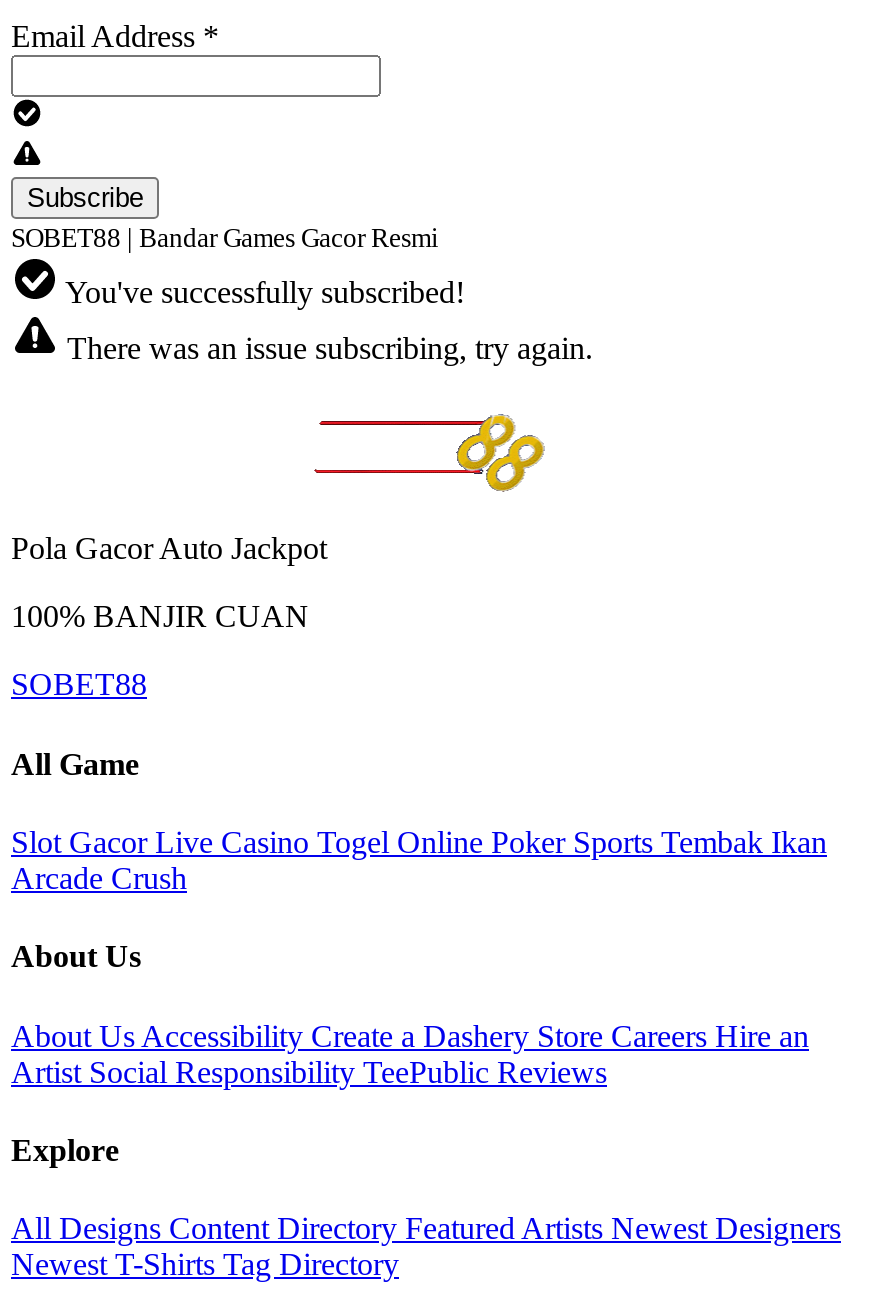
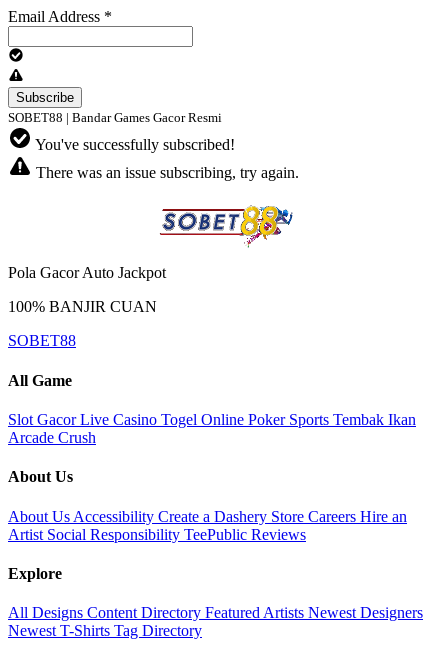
- [image]
+ [image]
